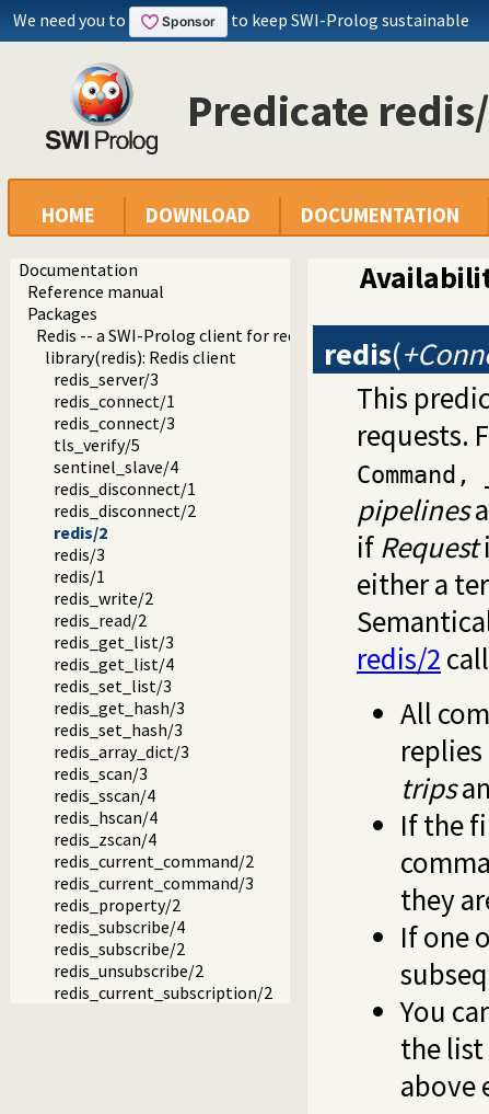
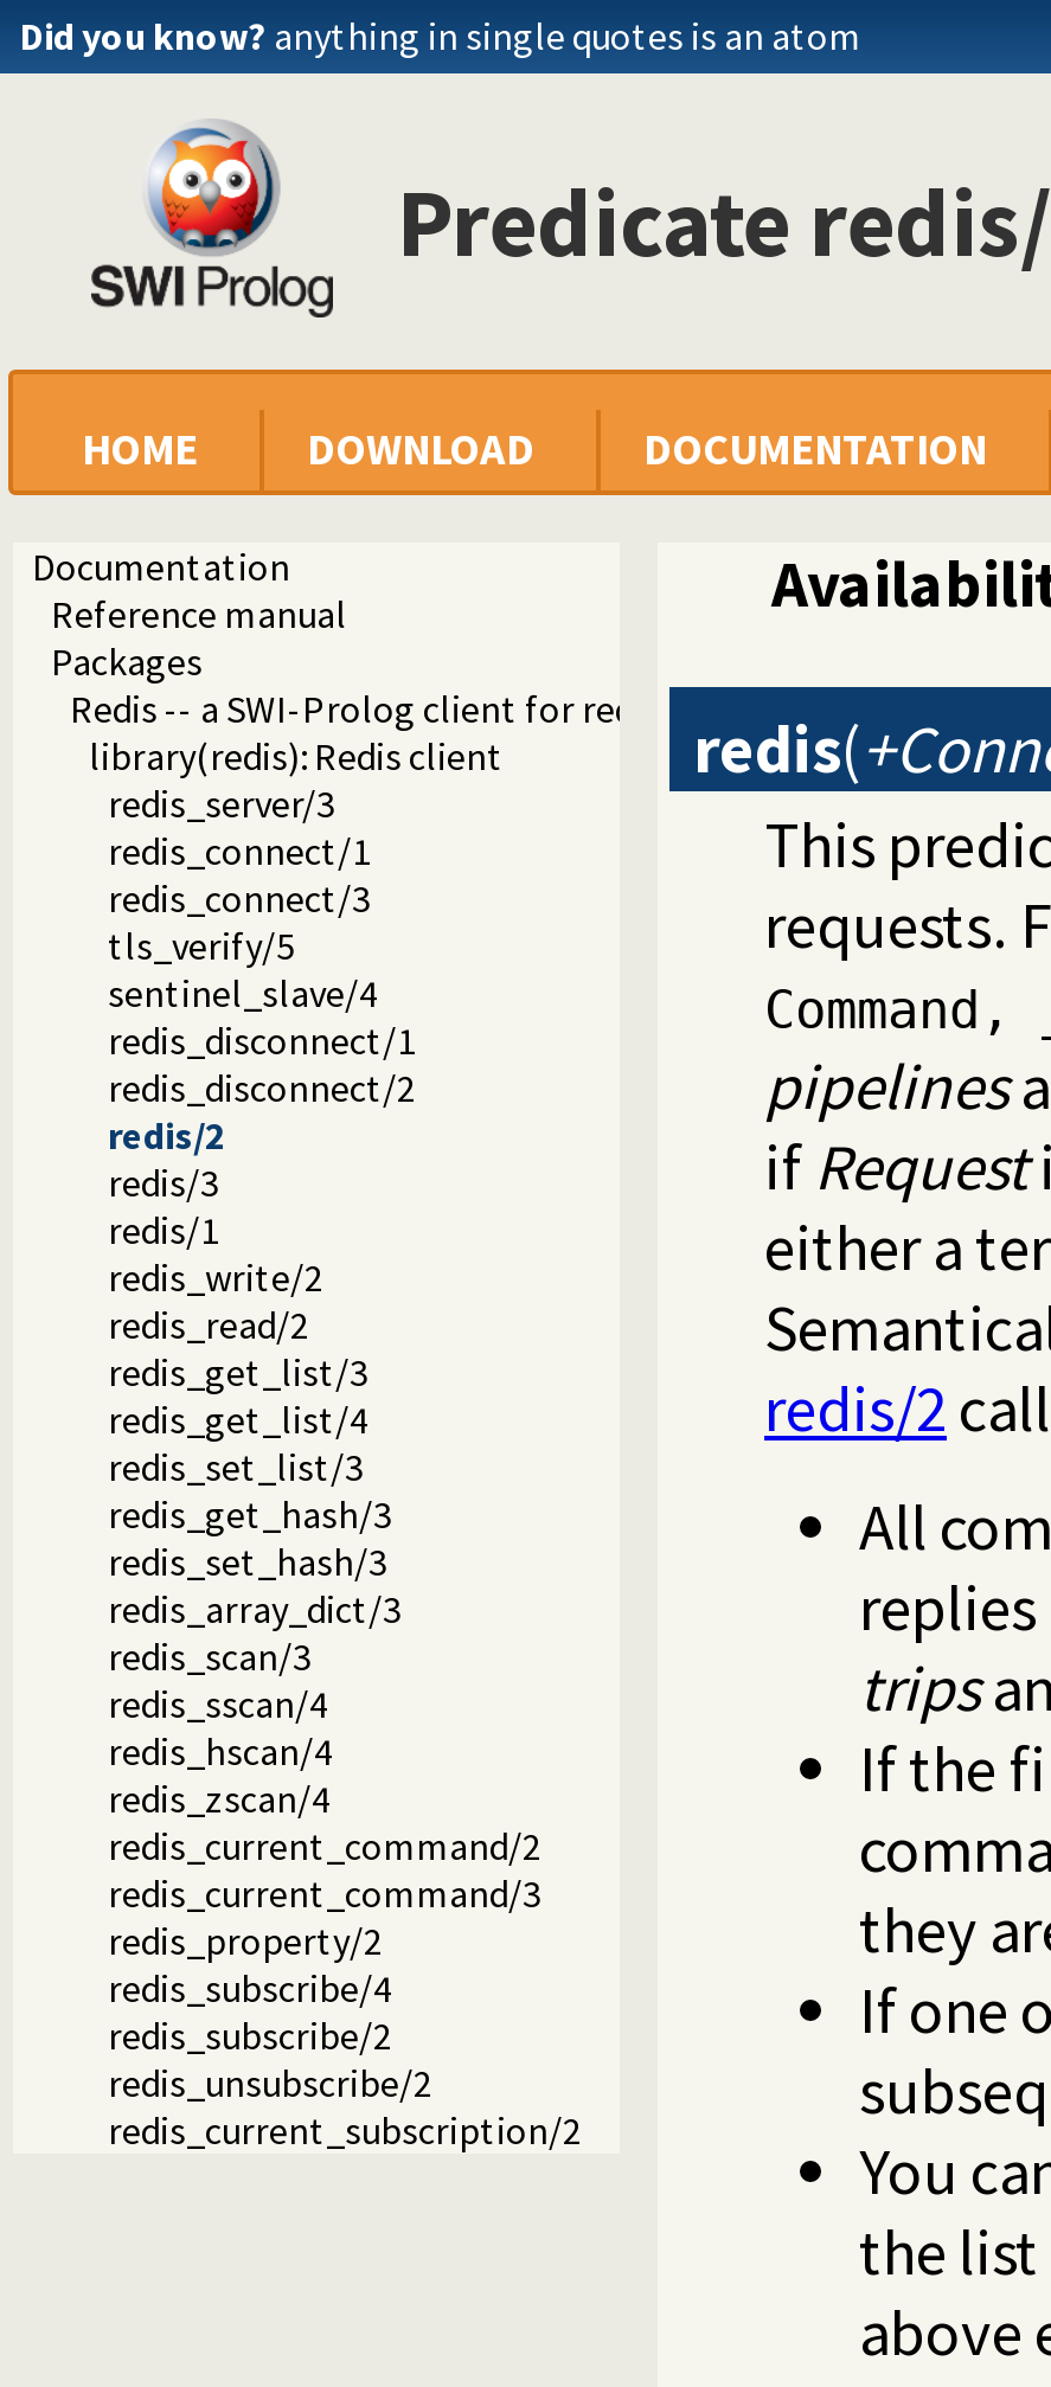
- We need you to
- to keep SWI-Prolog sustainable
+ Did you know? anything in single quotes is an atom
